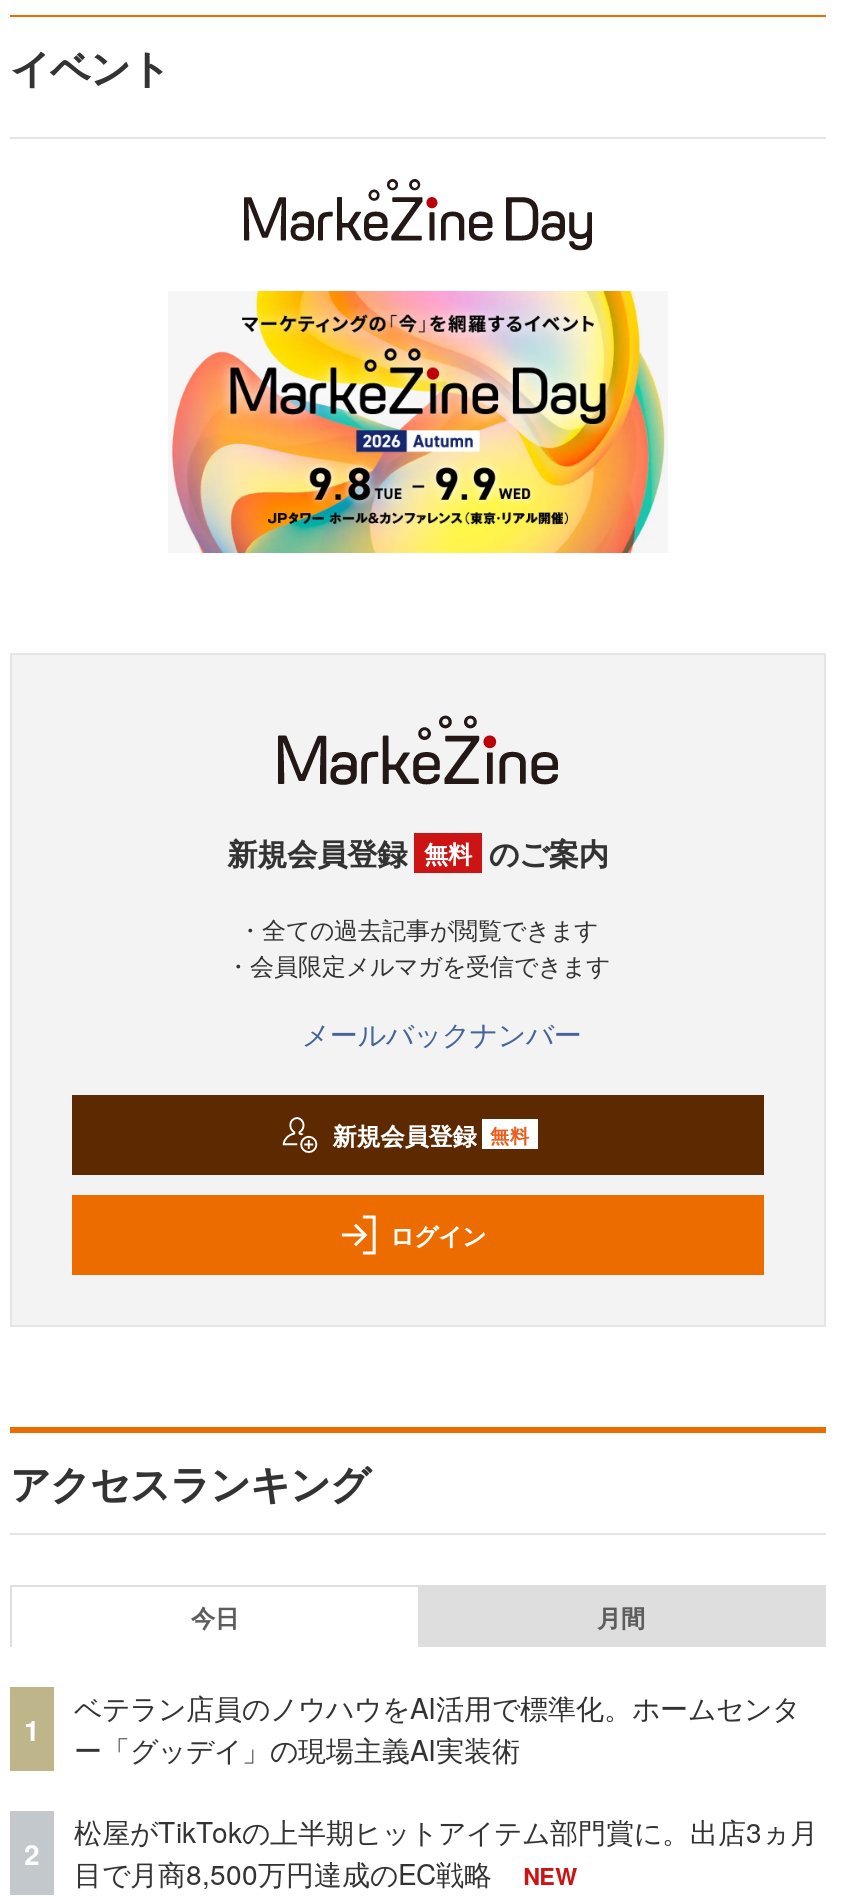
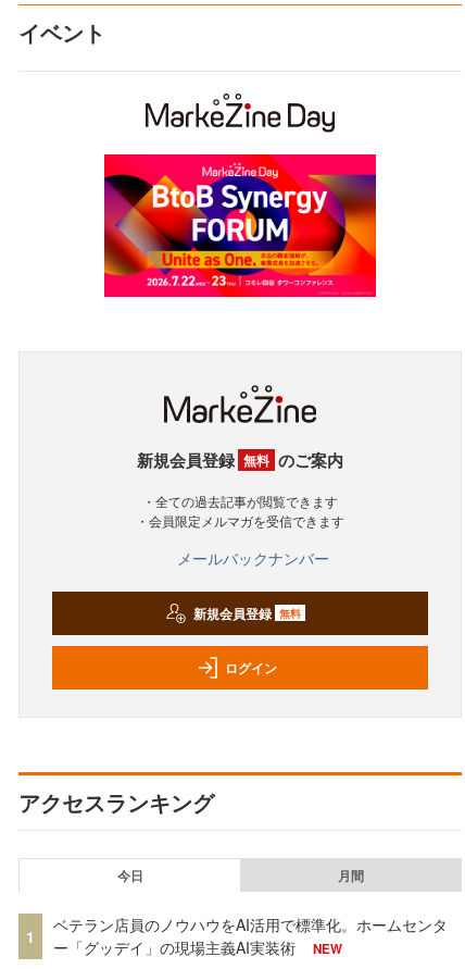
- [image]
+ [image]

- 松屋がTikTokの上半期ヒットアイテム部門賞に。出店3ヵ月
- 目で月商8,500万円達成のEC戦略

- 2
